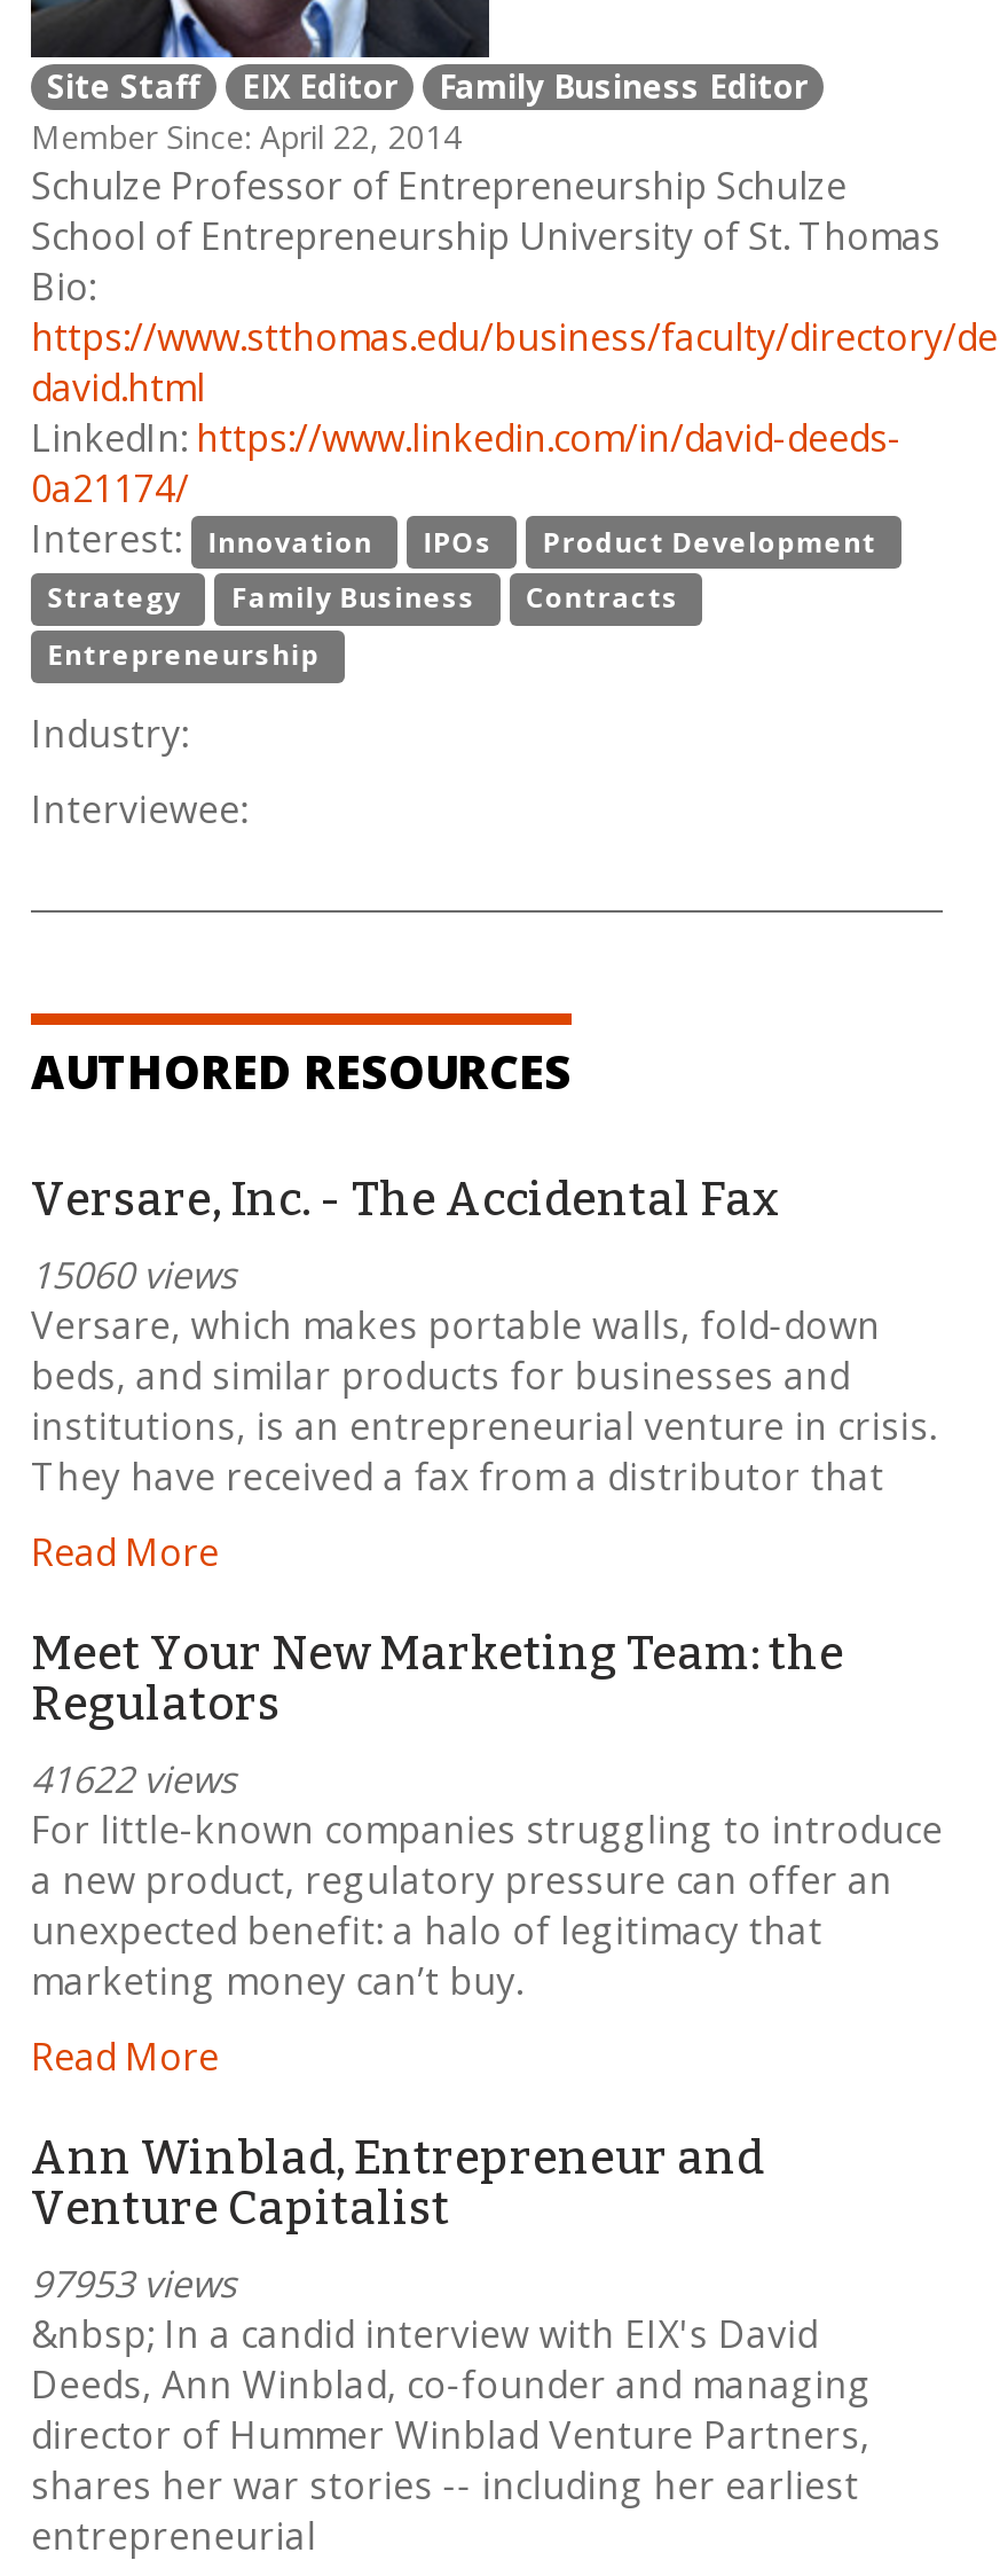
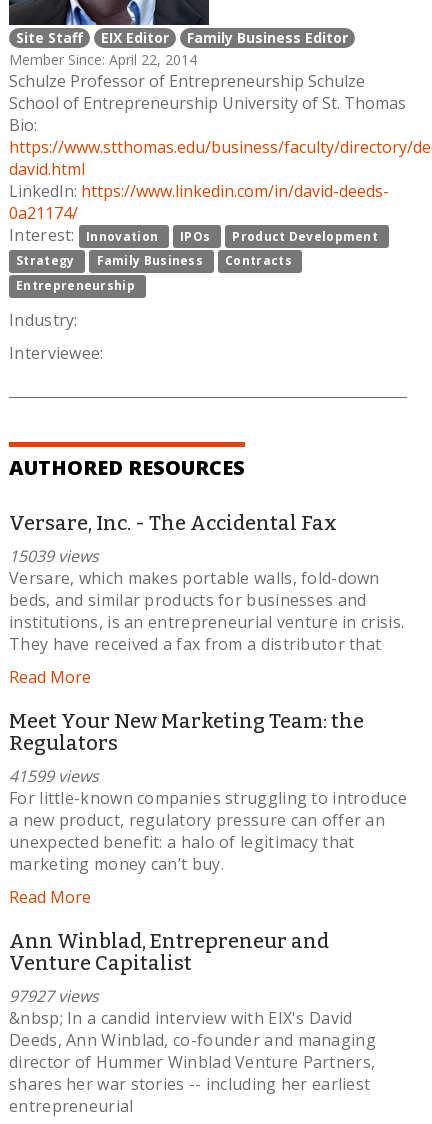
- 15060 views
+ 15039 views

- 41622 views
+ 41599 views

- 97953 views
+ 97927 views
